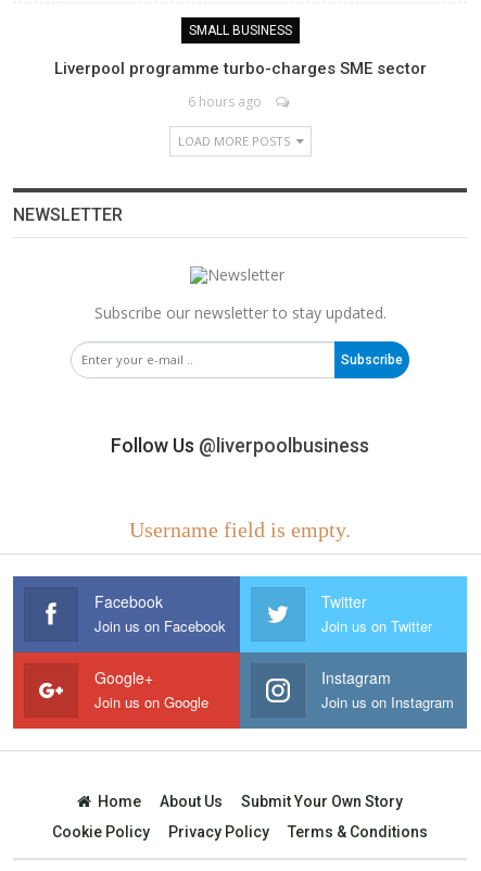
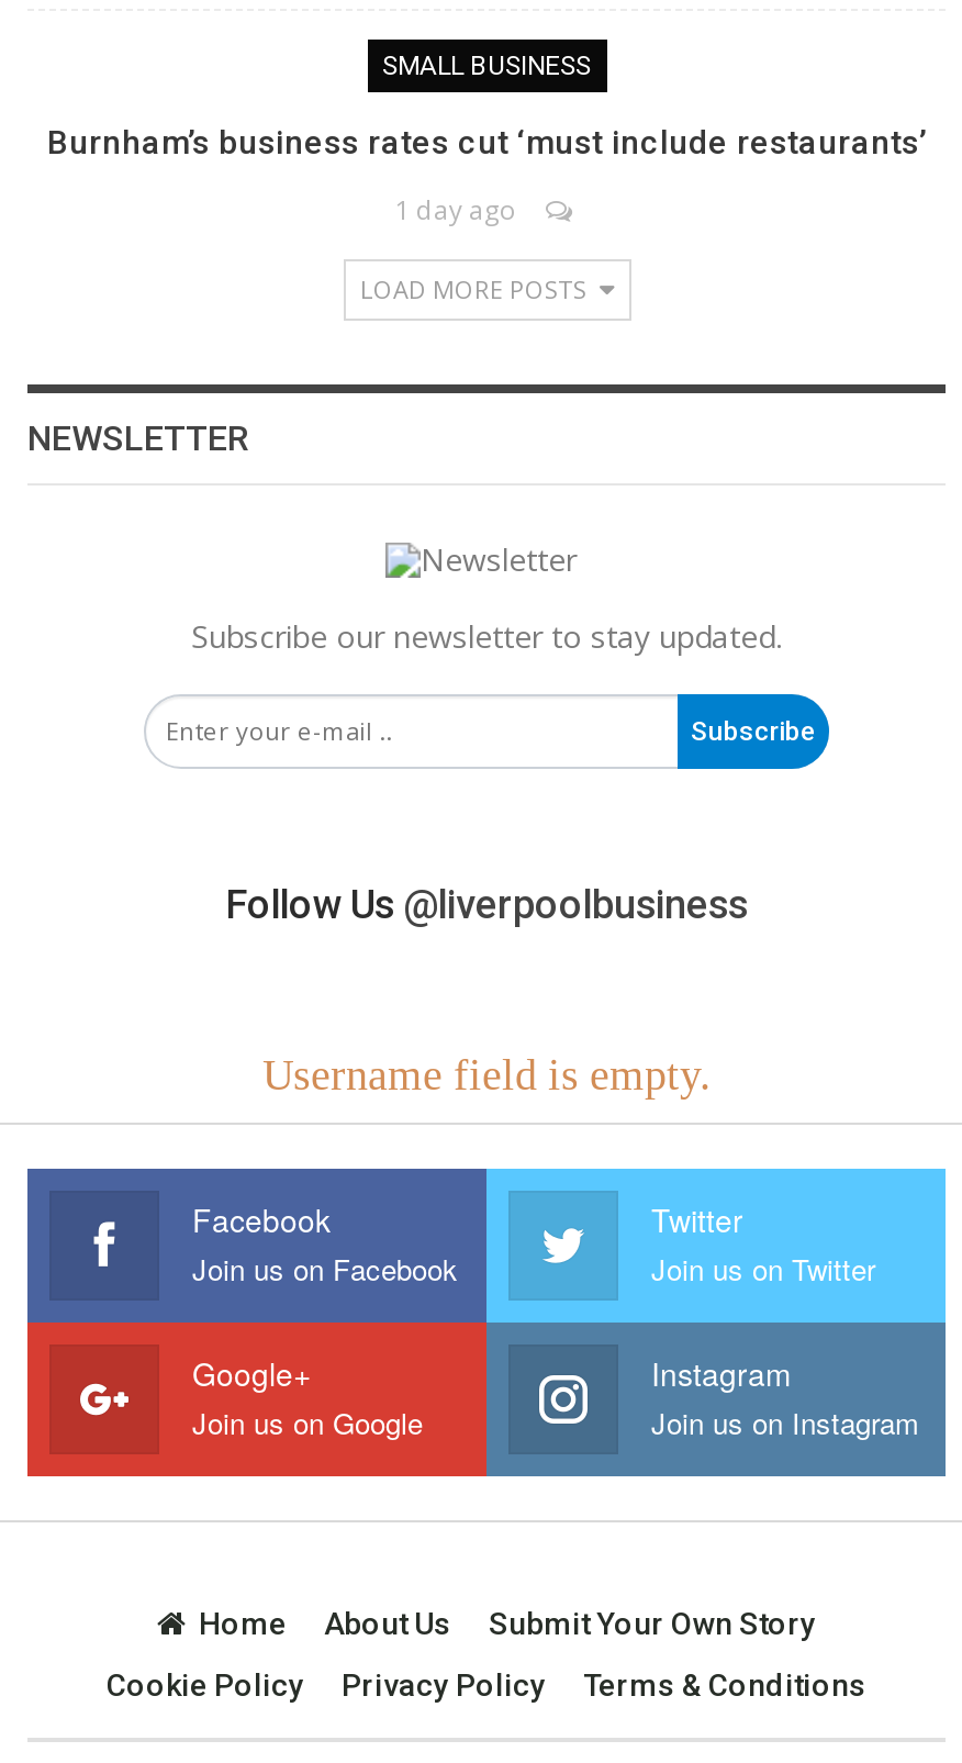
- Liverpool programme turbo-charges SME sector
+ Burnham’s business rates cut ‘must include restaurants’

- 6 hours ago
+ 1 day ago
